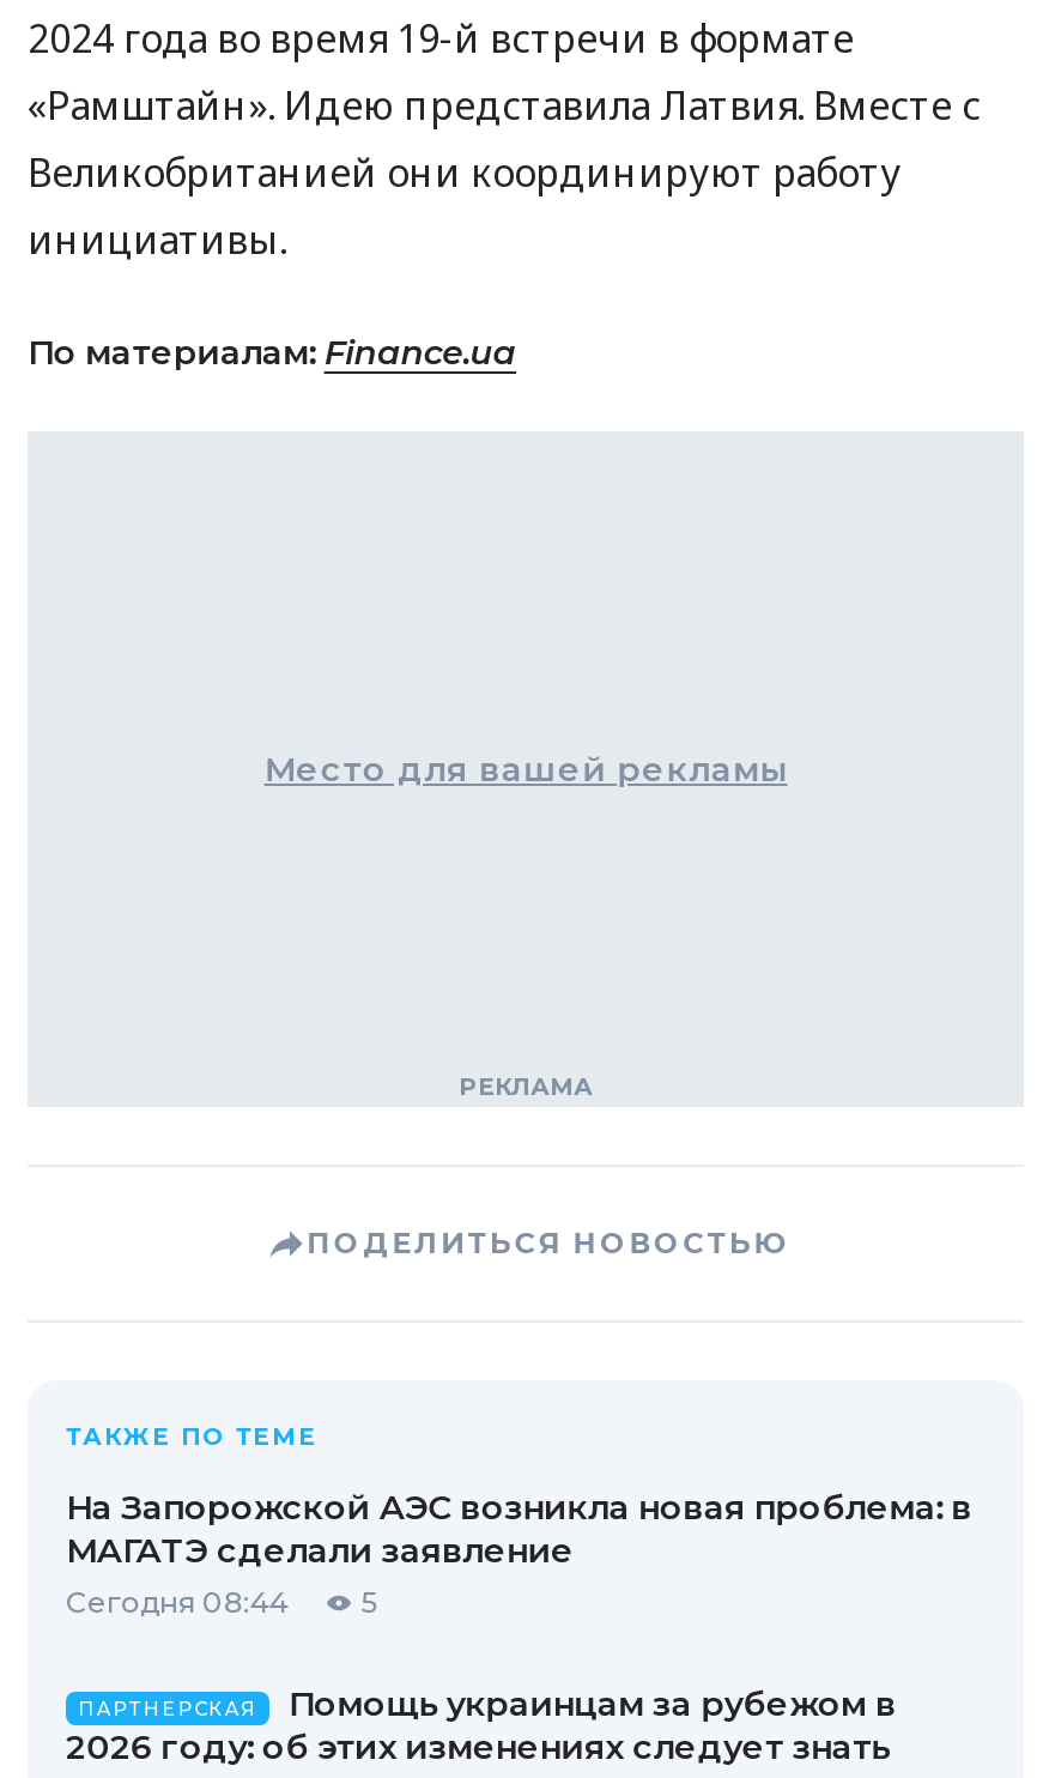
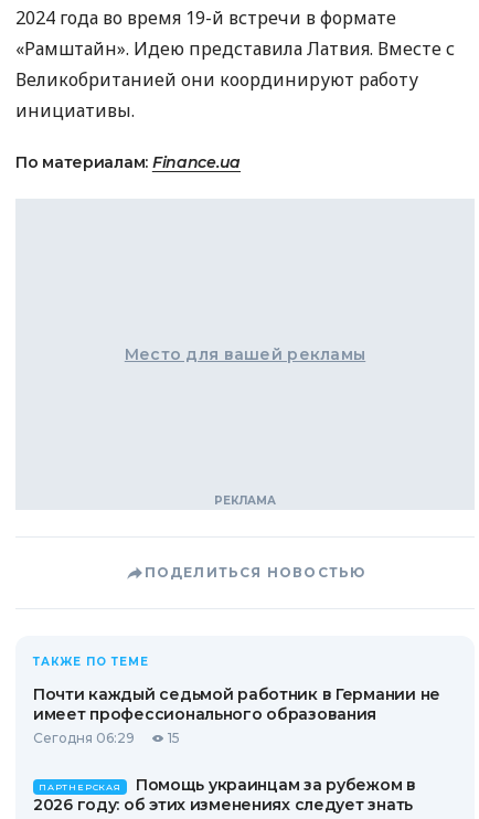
- На Запорожской АЭС возникла новая проблема: в
- МАГАТЭ сделали заявление
- Сегодня 08:44
- 5
+ Почти каждый седьмой работник в Германии не
+ имеет профессионального образования
+ Сегодня 06:29
+ 15
